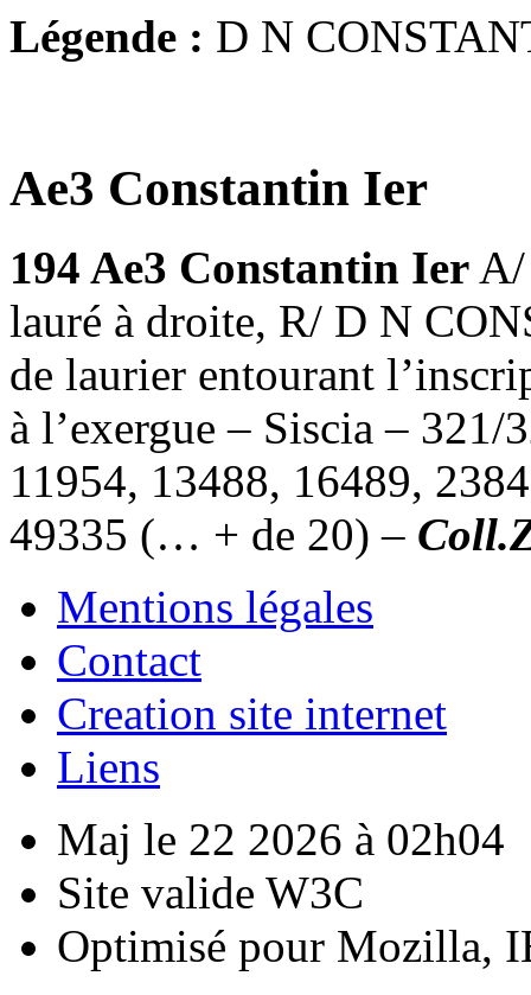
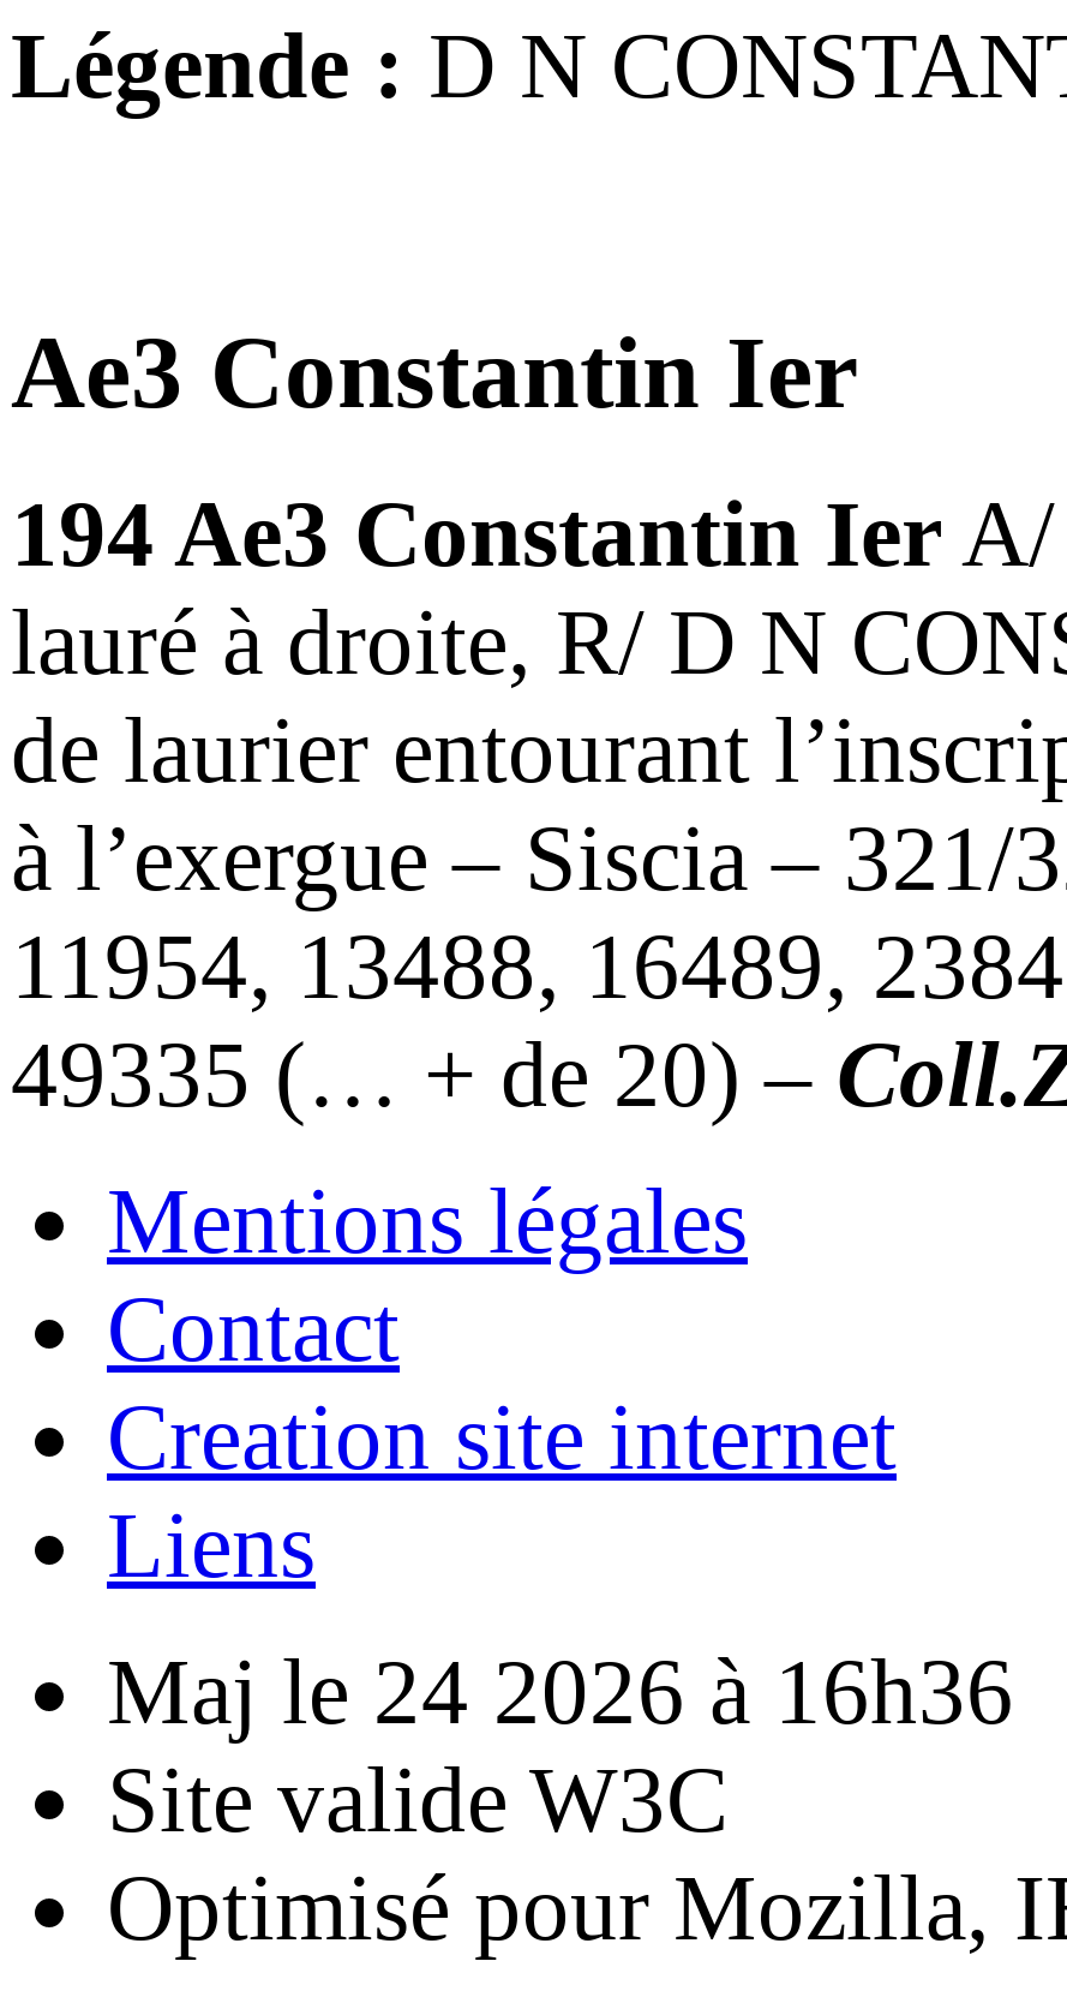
- Maj le 22 2026 à 02h04
+ Maj le 24 2026 à 16h36
